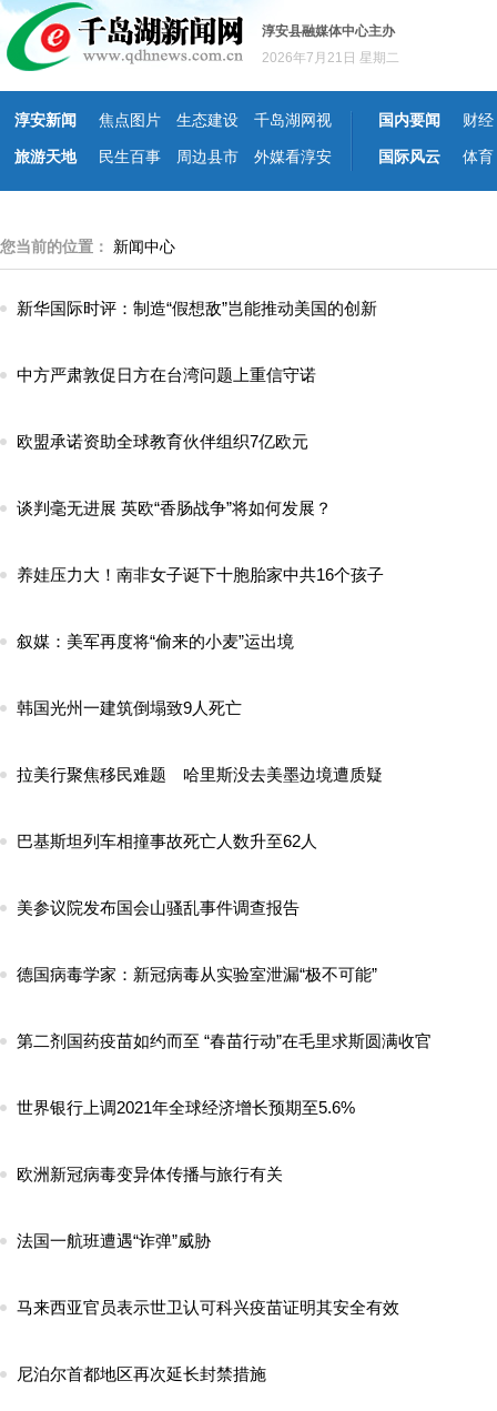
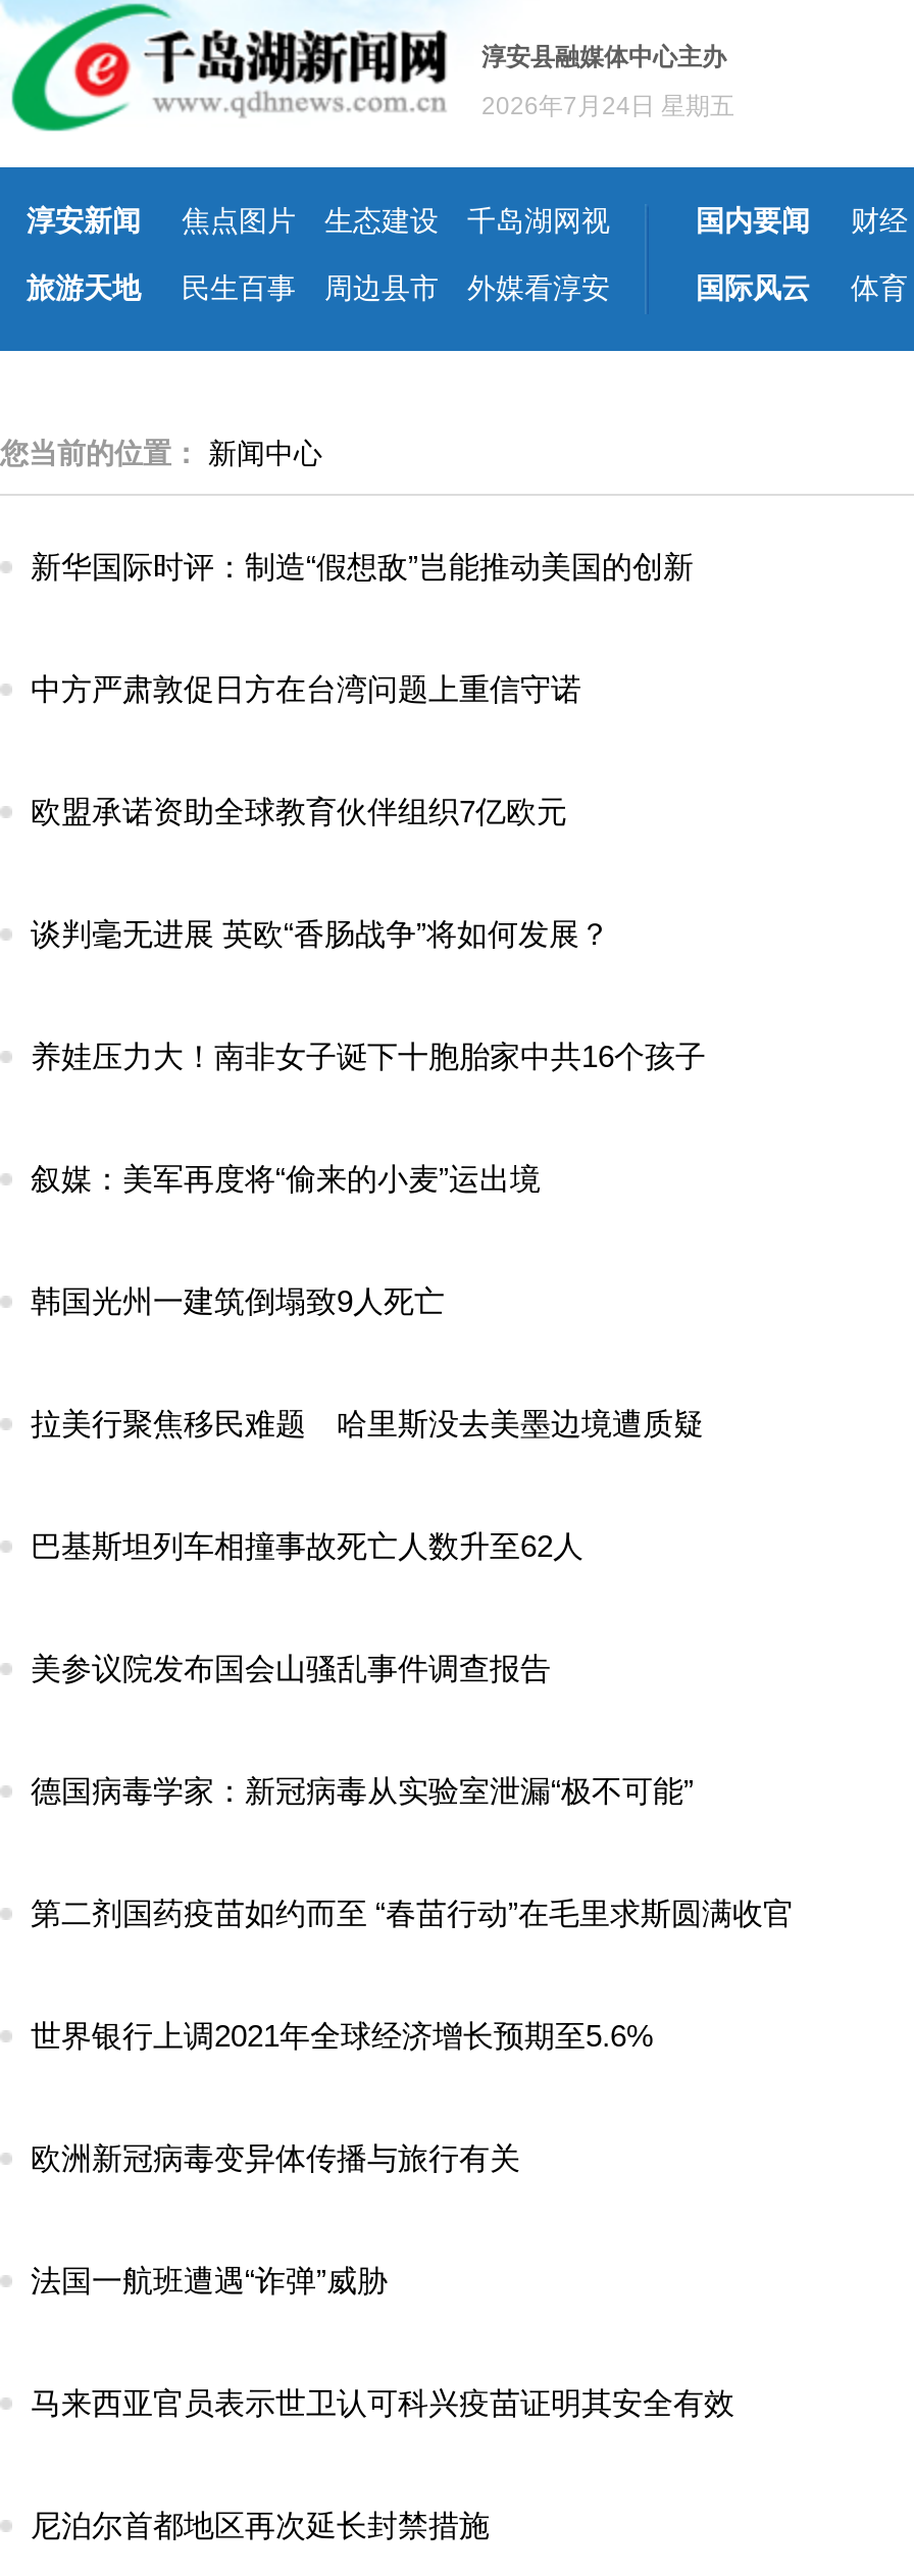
- 2026年7月21日 星期二
+ 2026年7月24日 星期五
